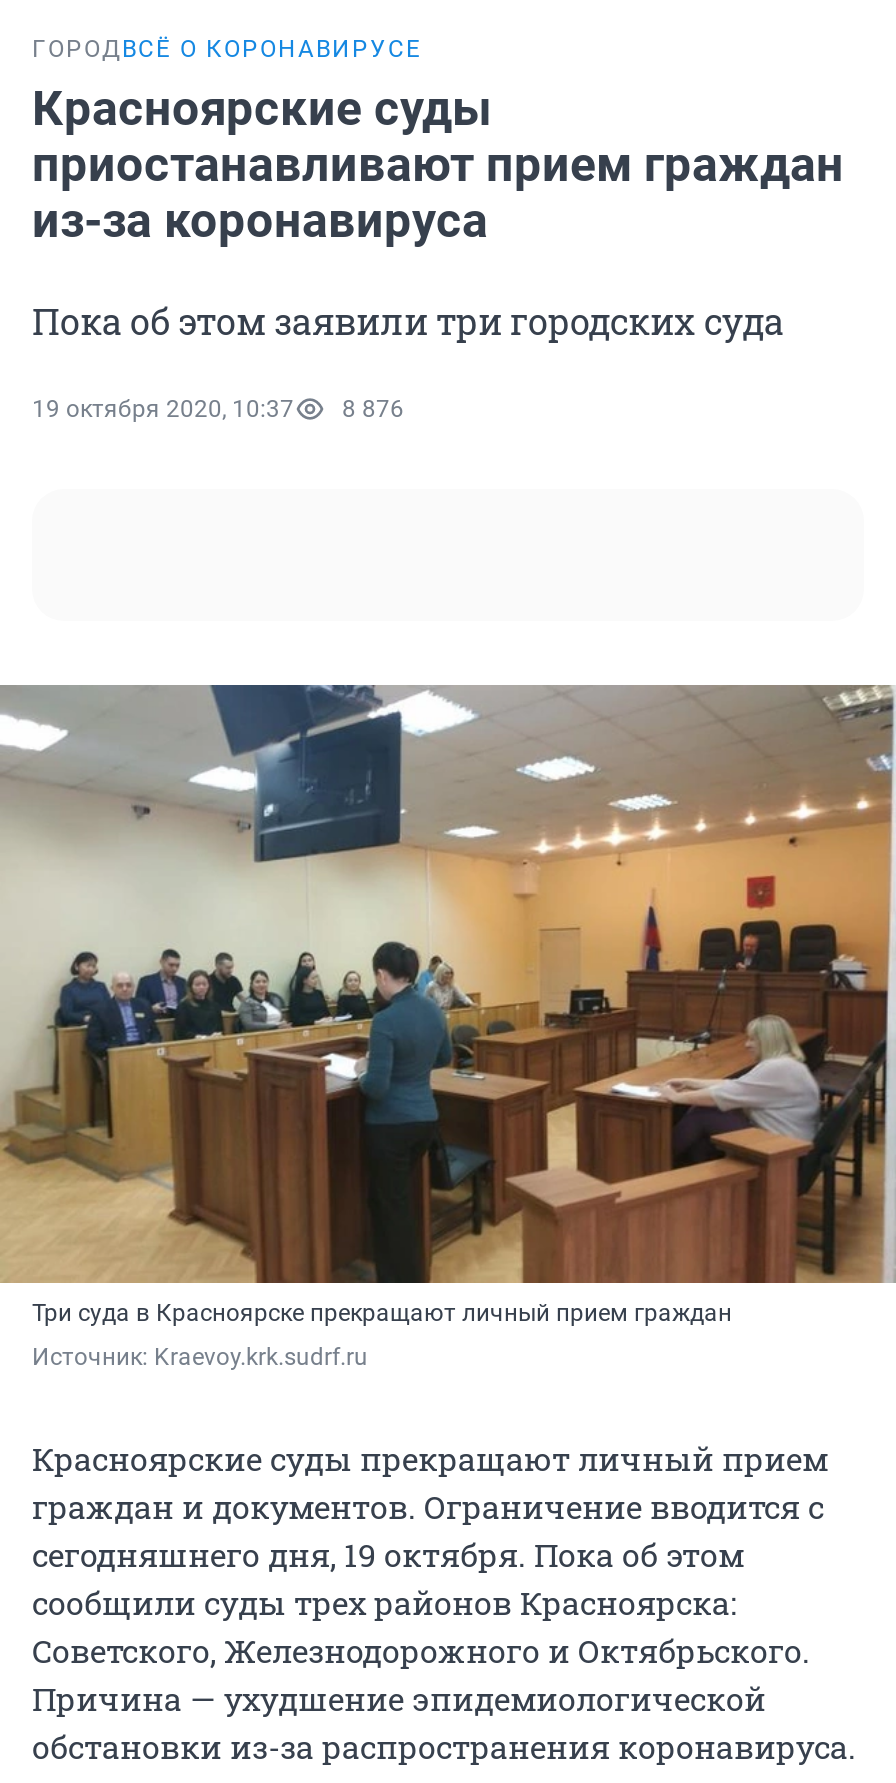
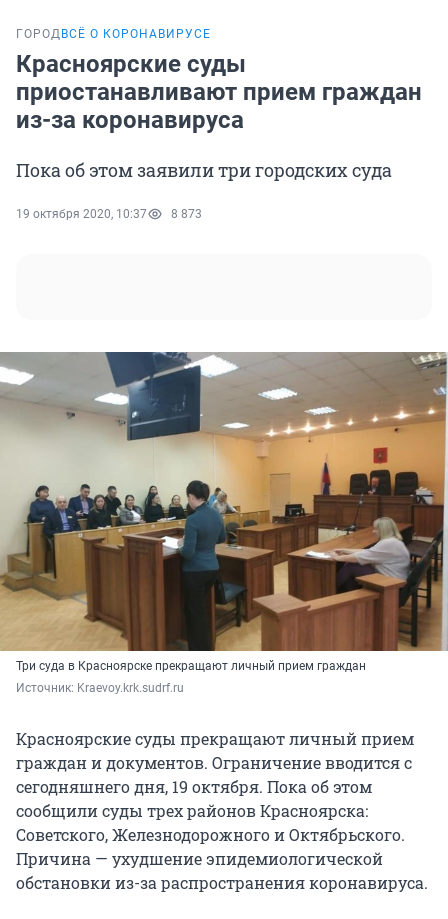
- 19 октября 2020, 10:37 8 876
+ 19 октября 2020, 10:37 8 873
